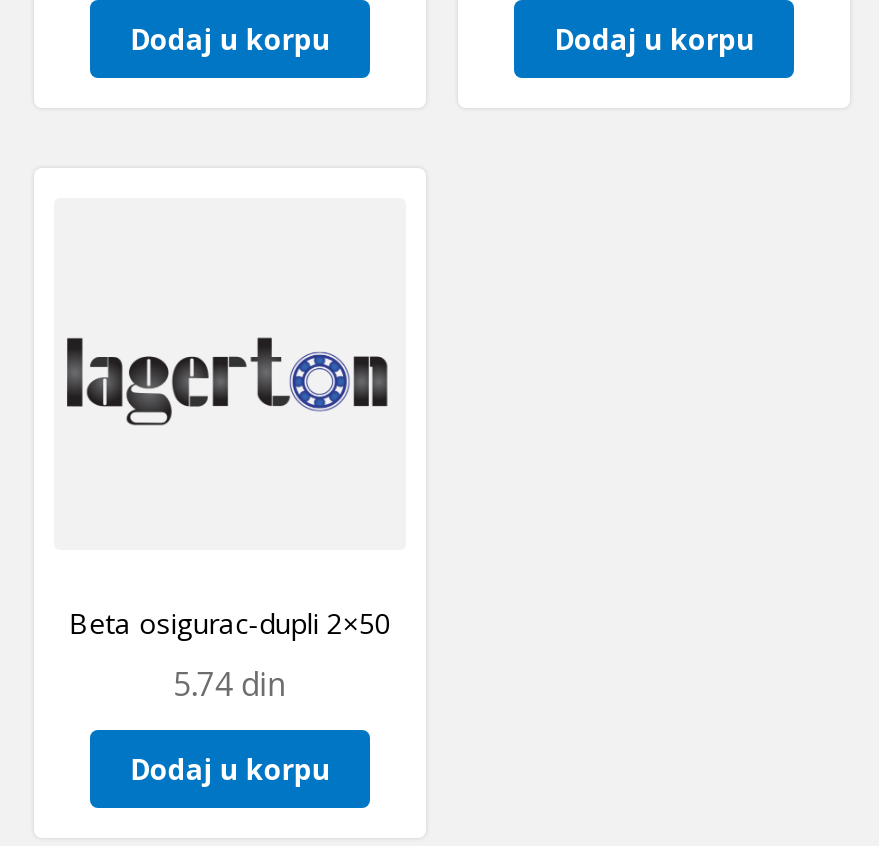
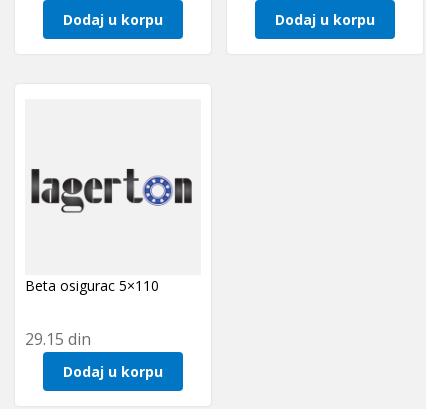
- Beta osigurac-dupli 2×50
+ Beta osigurac 5×110

- 5.74 din
+ 29.15 din
